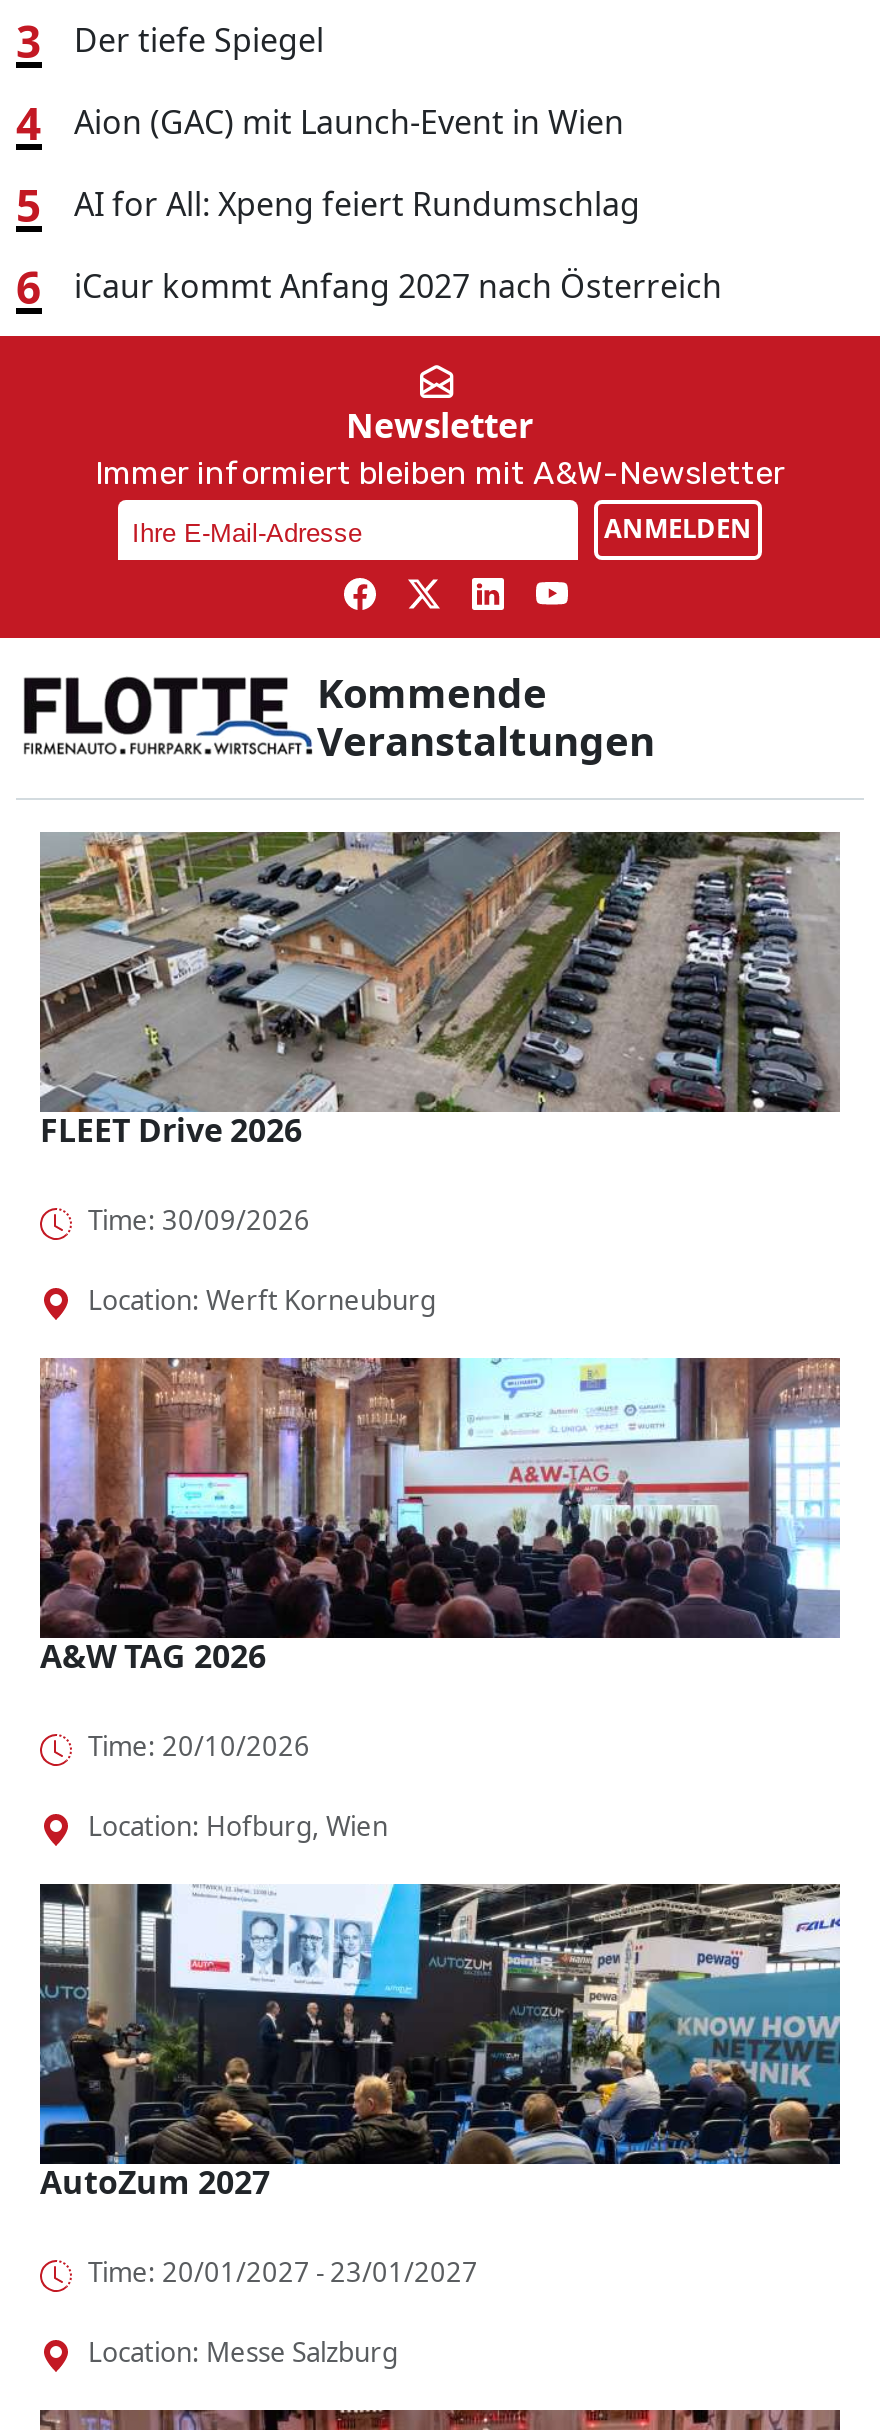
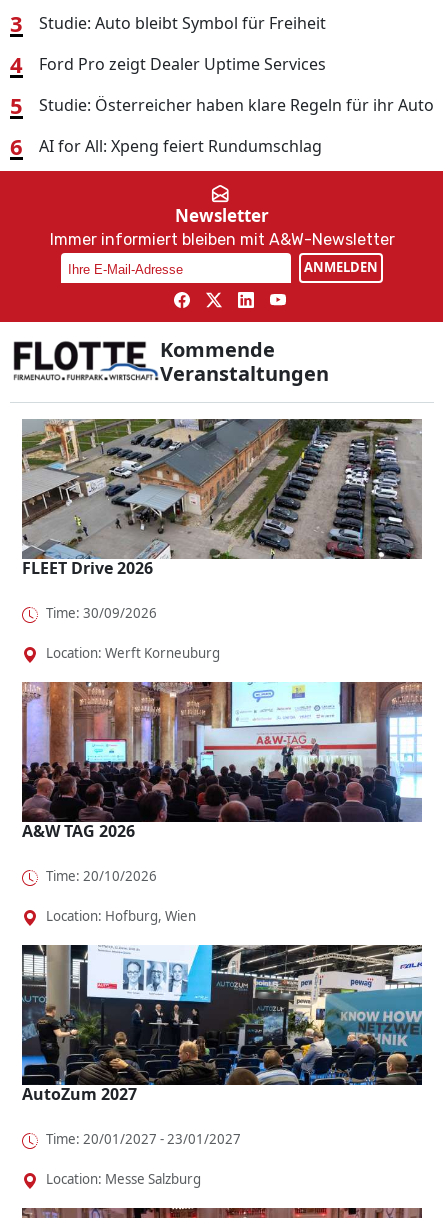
- Der tiefe Spiegel
+ Studie: Auto bleibt Symbol für Freiheit

- Aion (GAC) mit Launch-Event in Wien
+ Ford Pro zeigt Dealer Uptime Services

moved down: AI for All: Xpeng feiert Rundumschlag

+ Studie: Österreicher haben klare Regeln für ihr Auto

- iCaur kommt Anfang 2027 nach Österreich
